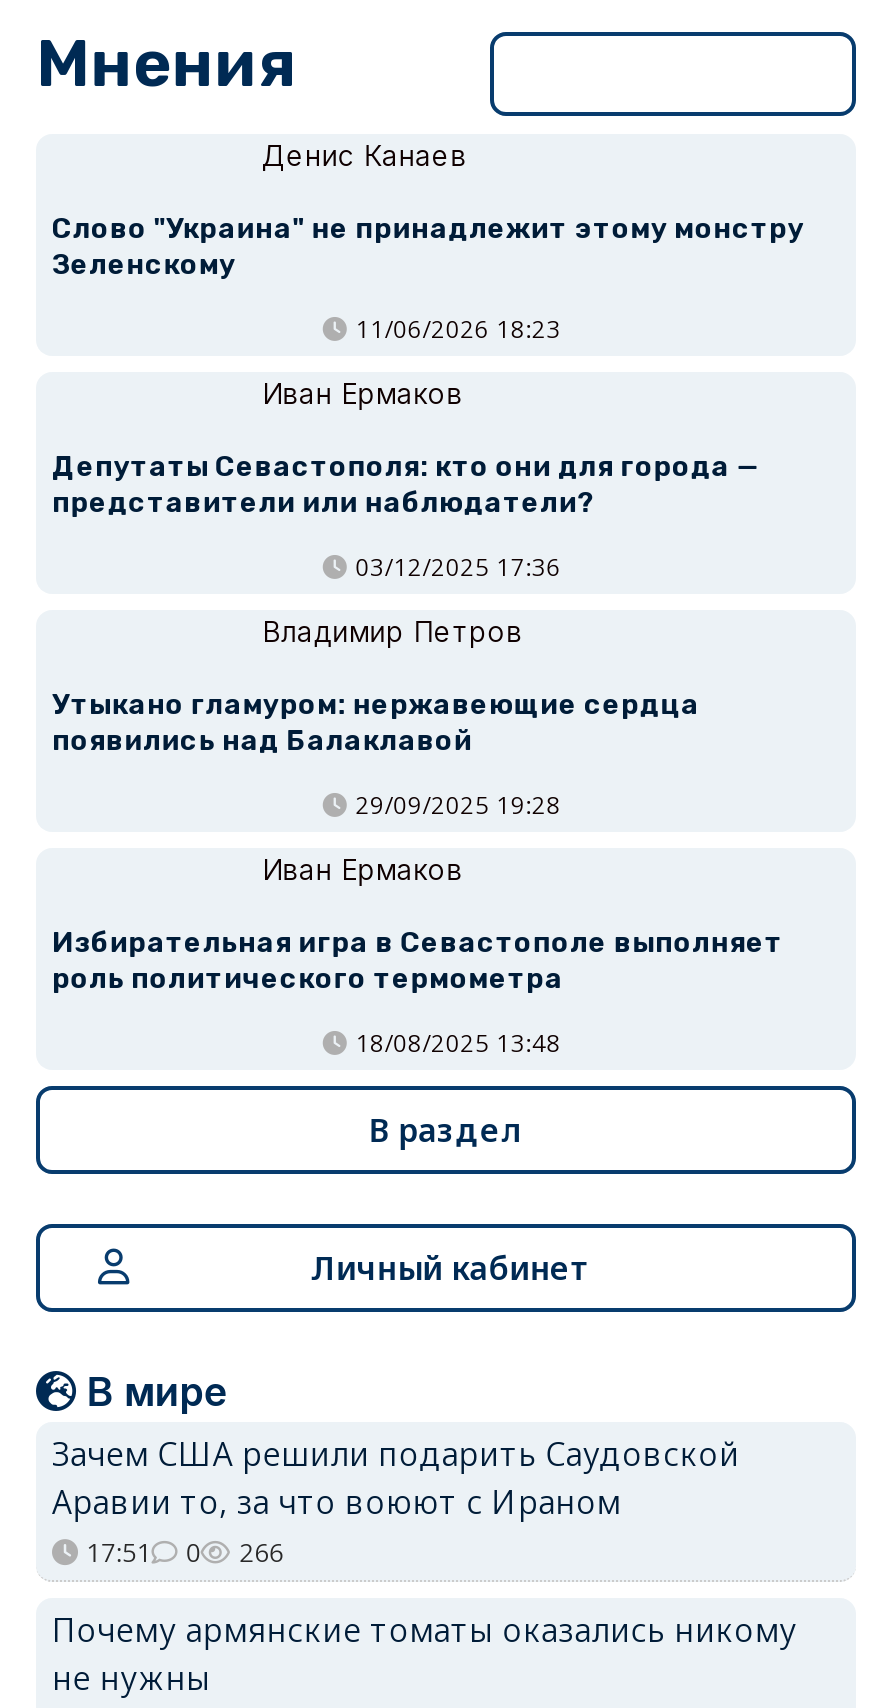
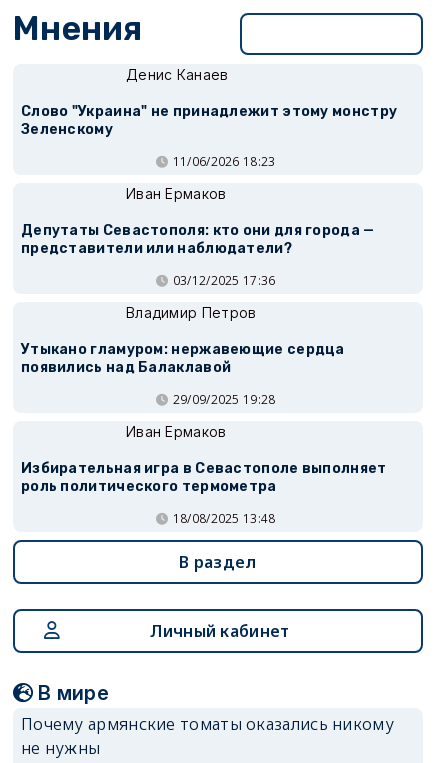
- Зачем США решили подарить Саудовской
- Аравии то, за что воюют с Ираном
- 17:51
- 0
- 266
